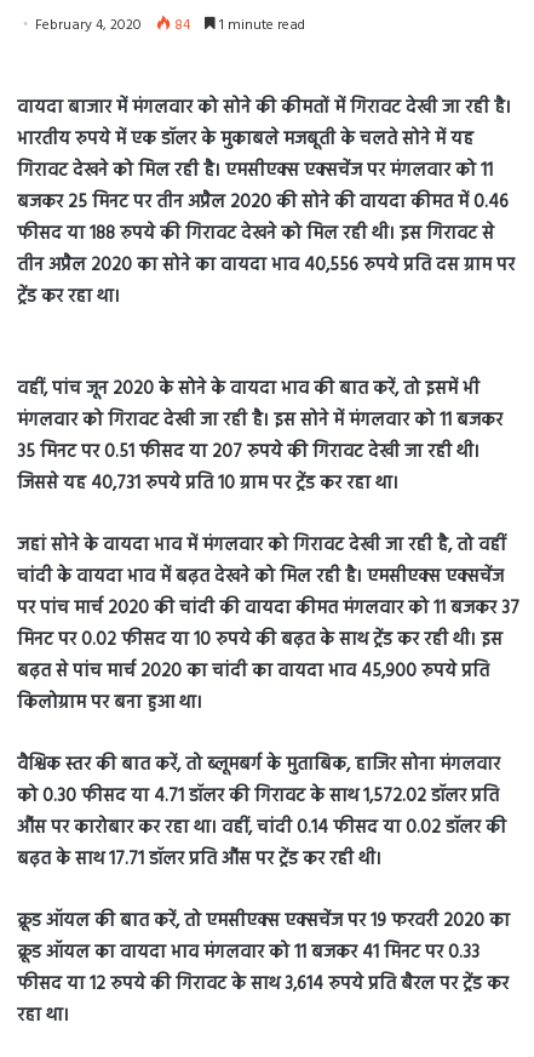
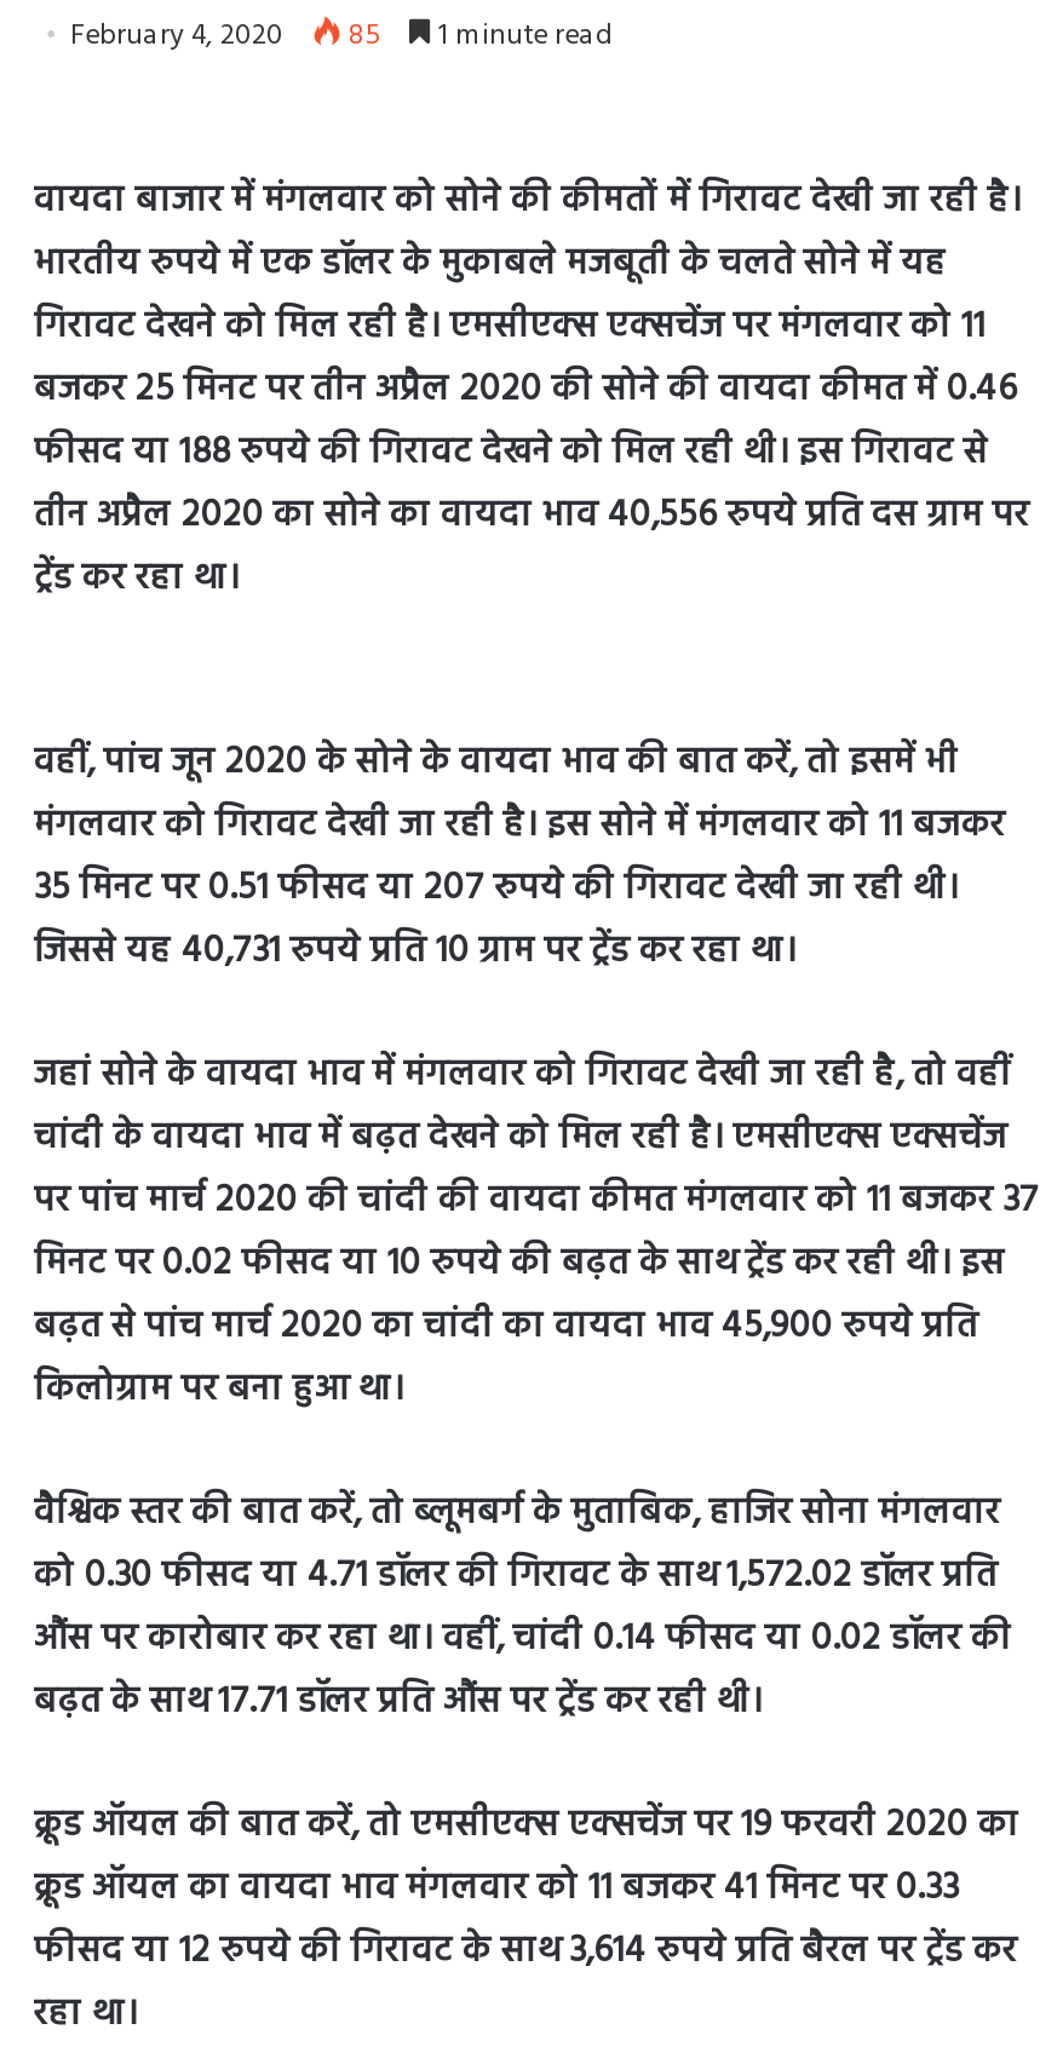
- February 4, 2020 84 1 minute read
+ February 4, 2020 85 1 minute read
